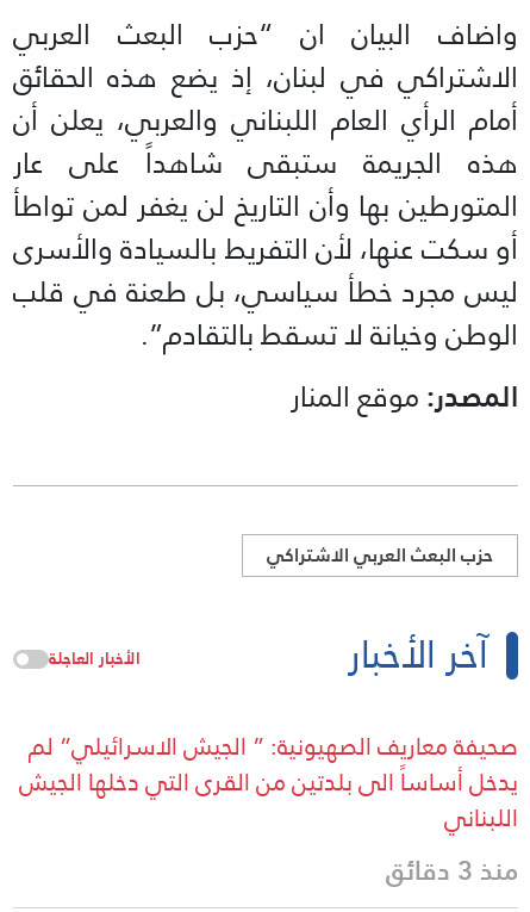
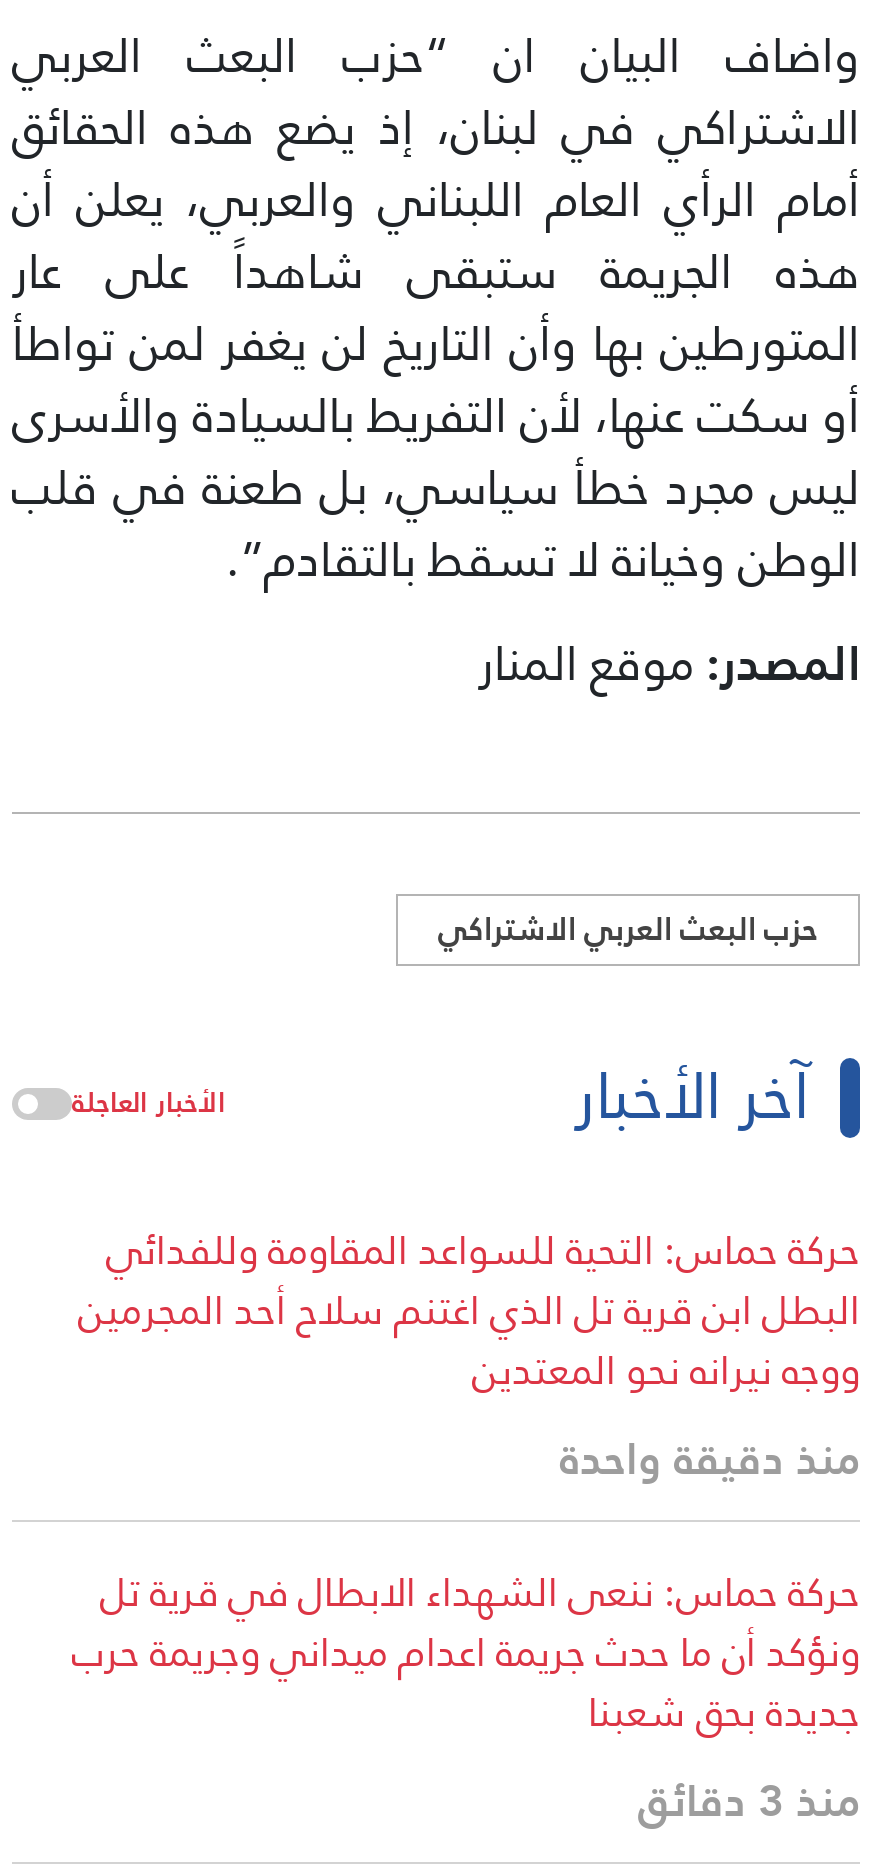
- صحيفة معاريف الصهيونية: ” الجيش الاسرائيلي” لم
- يدخل أساساً الى بلدتين من القرى التي دخلها الجيش
- اللبناني
+ حركة حماس: التحية للسواعد المقاومة وللفدائي
+ البطل ابن قرية تل الذي اغتنم سلاح أحد المجرمين
+ ووجه نيرانه نحو المعتدين
+ منذ دقيقة واحدة
+ حركة حماس: ننعى الشهداء الابطال في قرية تل
+ ونؤكد أن ما حدث جريمة اعدام ميداني وجريمة حرب
+ جديدة بحق شعبنا
